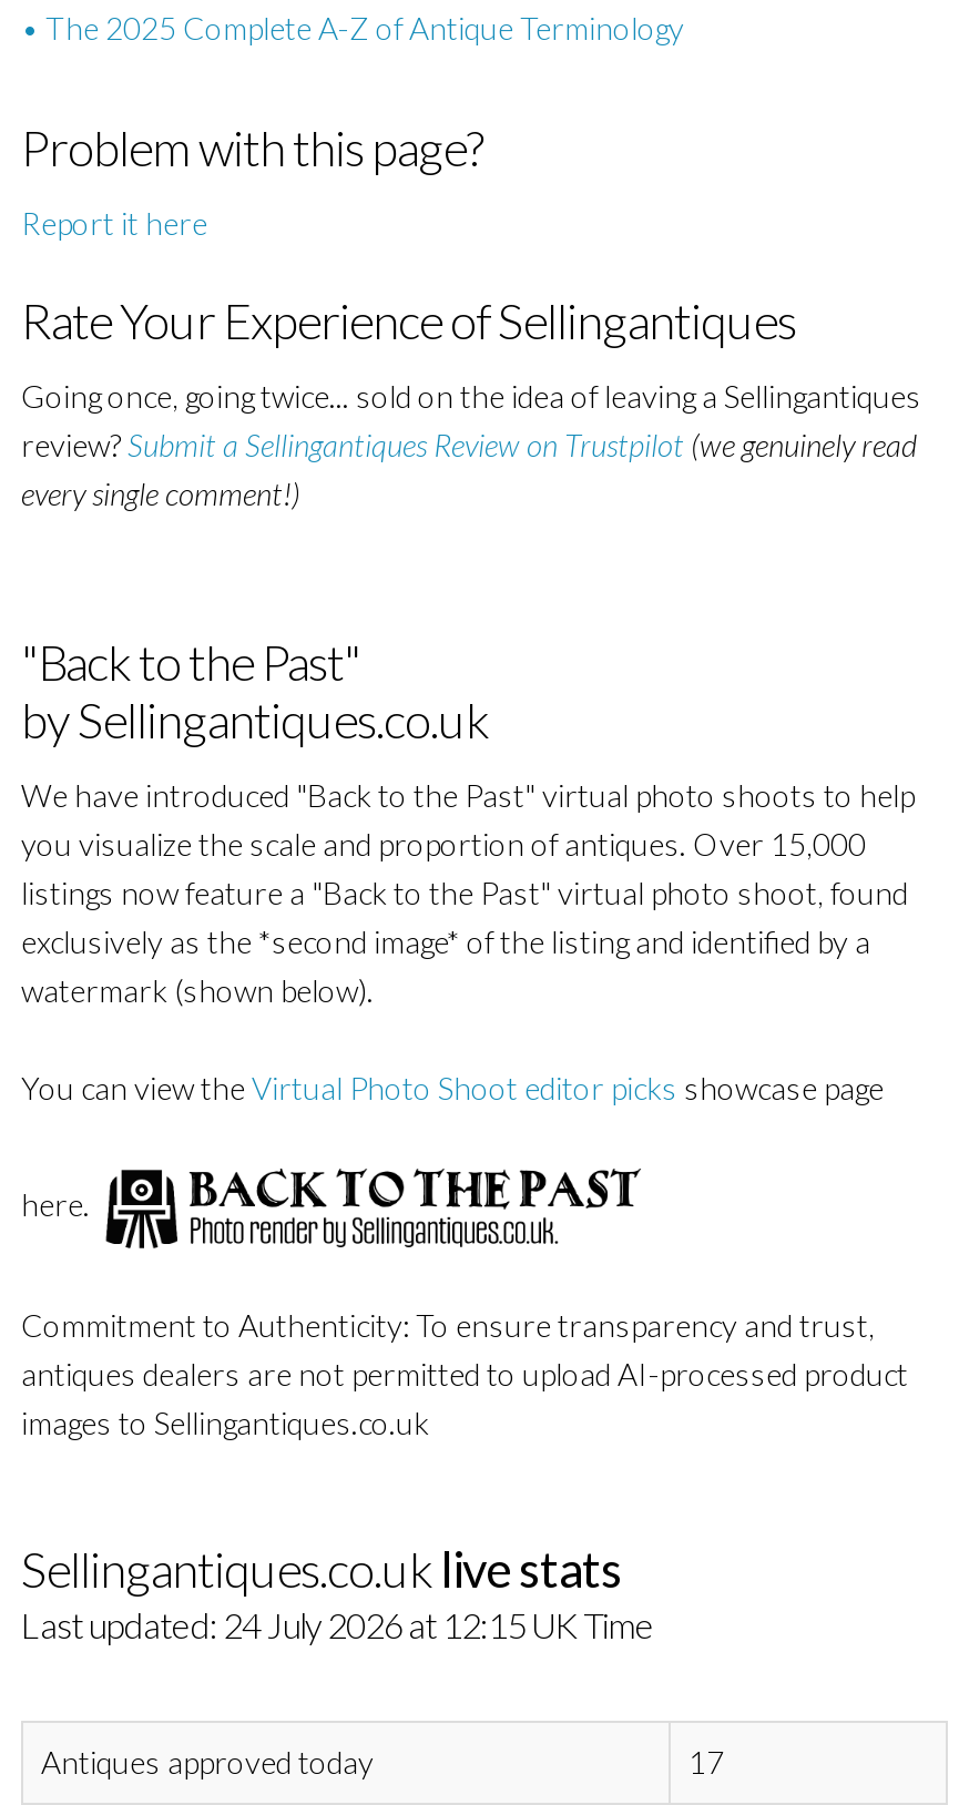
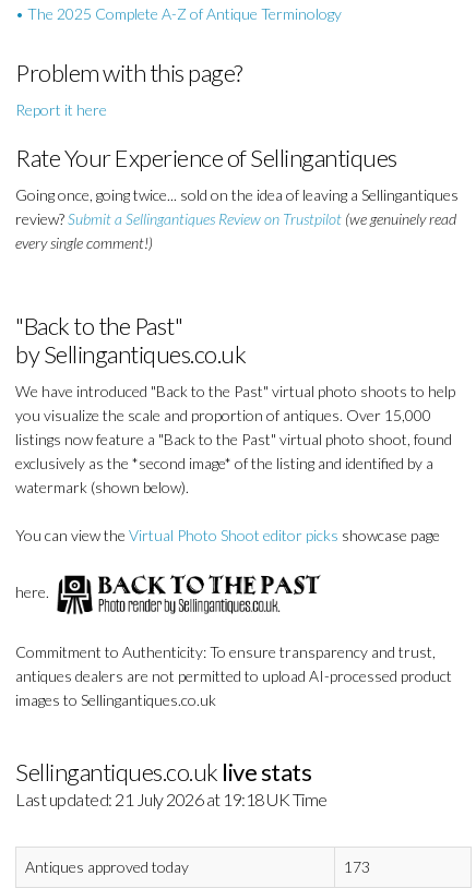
- Last updated: 24 July 2026 at 12:15 UK Time
+ Last updated: 21 July 2026 at 19:18 UK Time

- 17
+ 173
